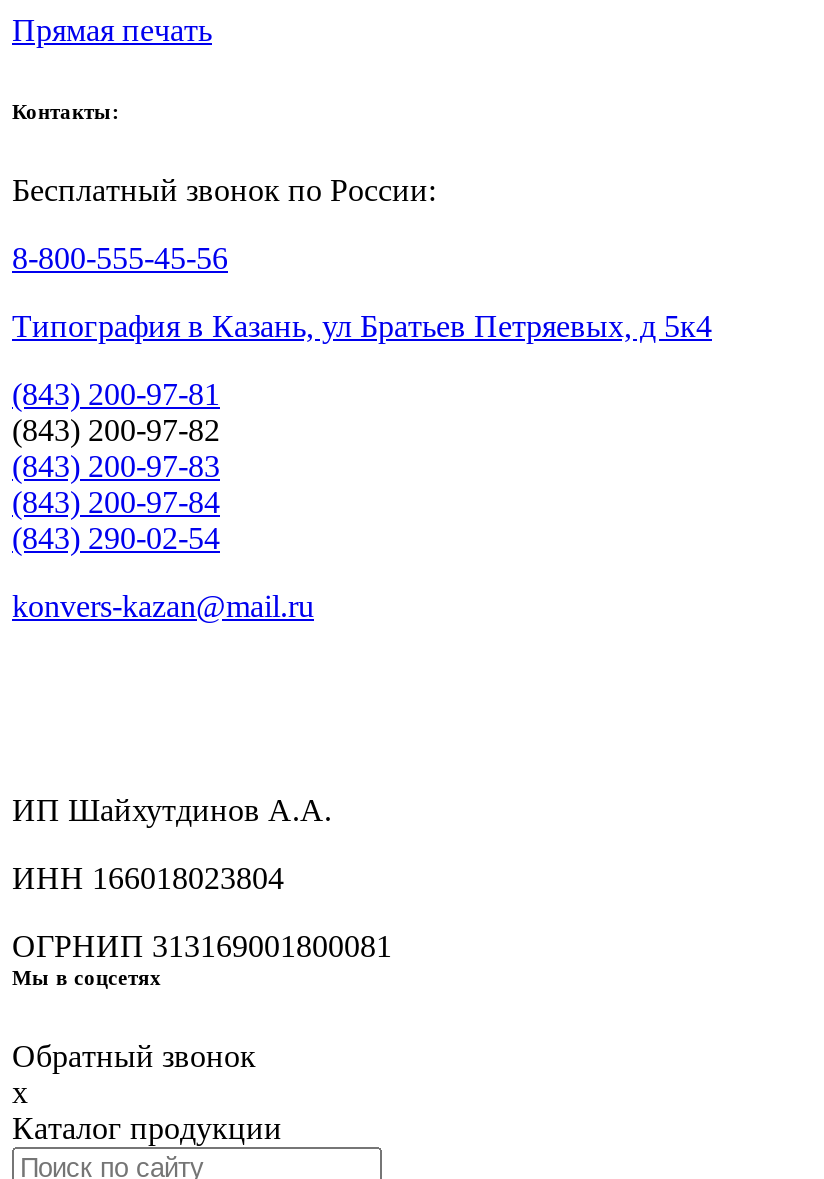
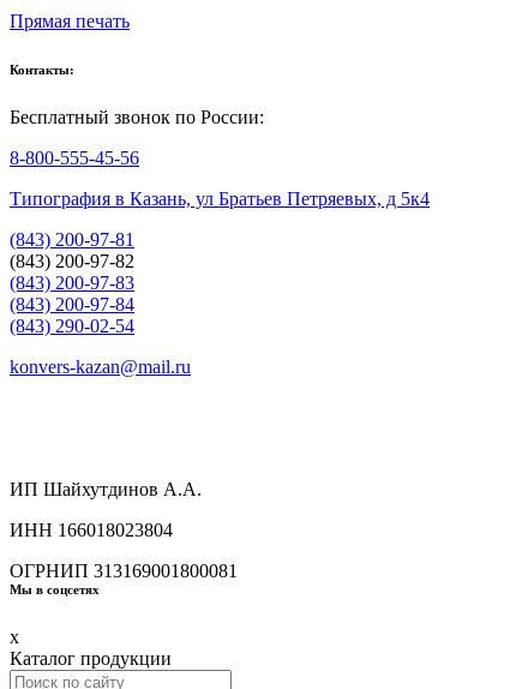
- Обратный звонок
